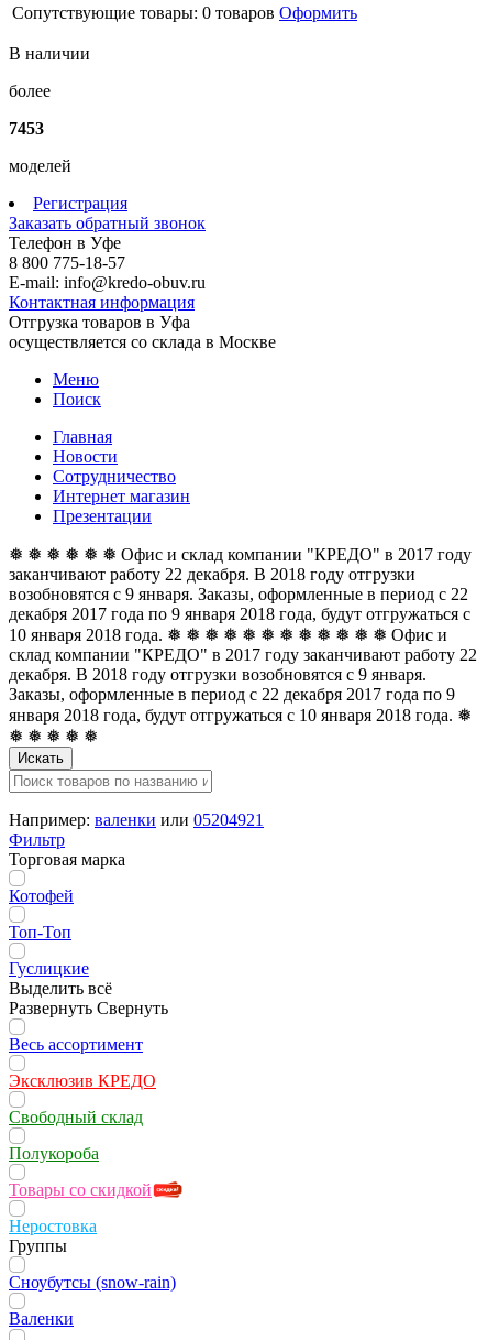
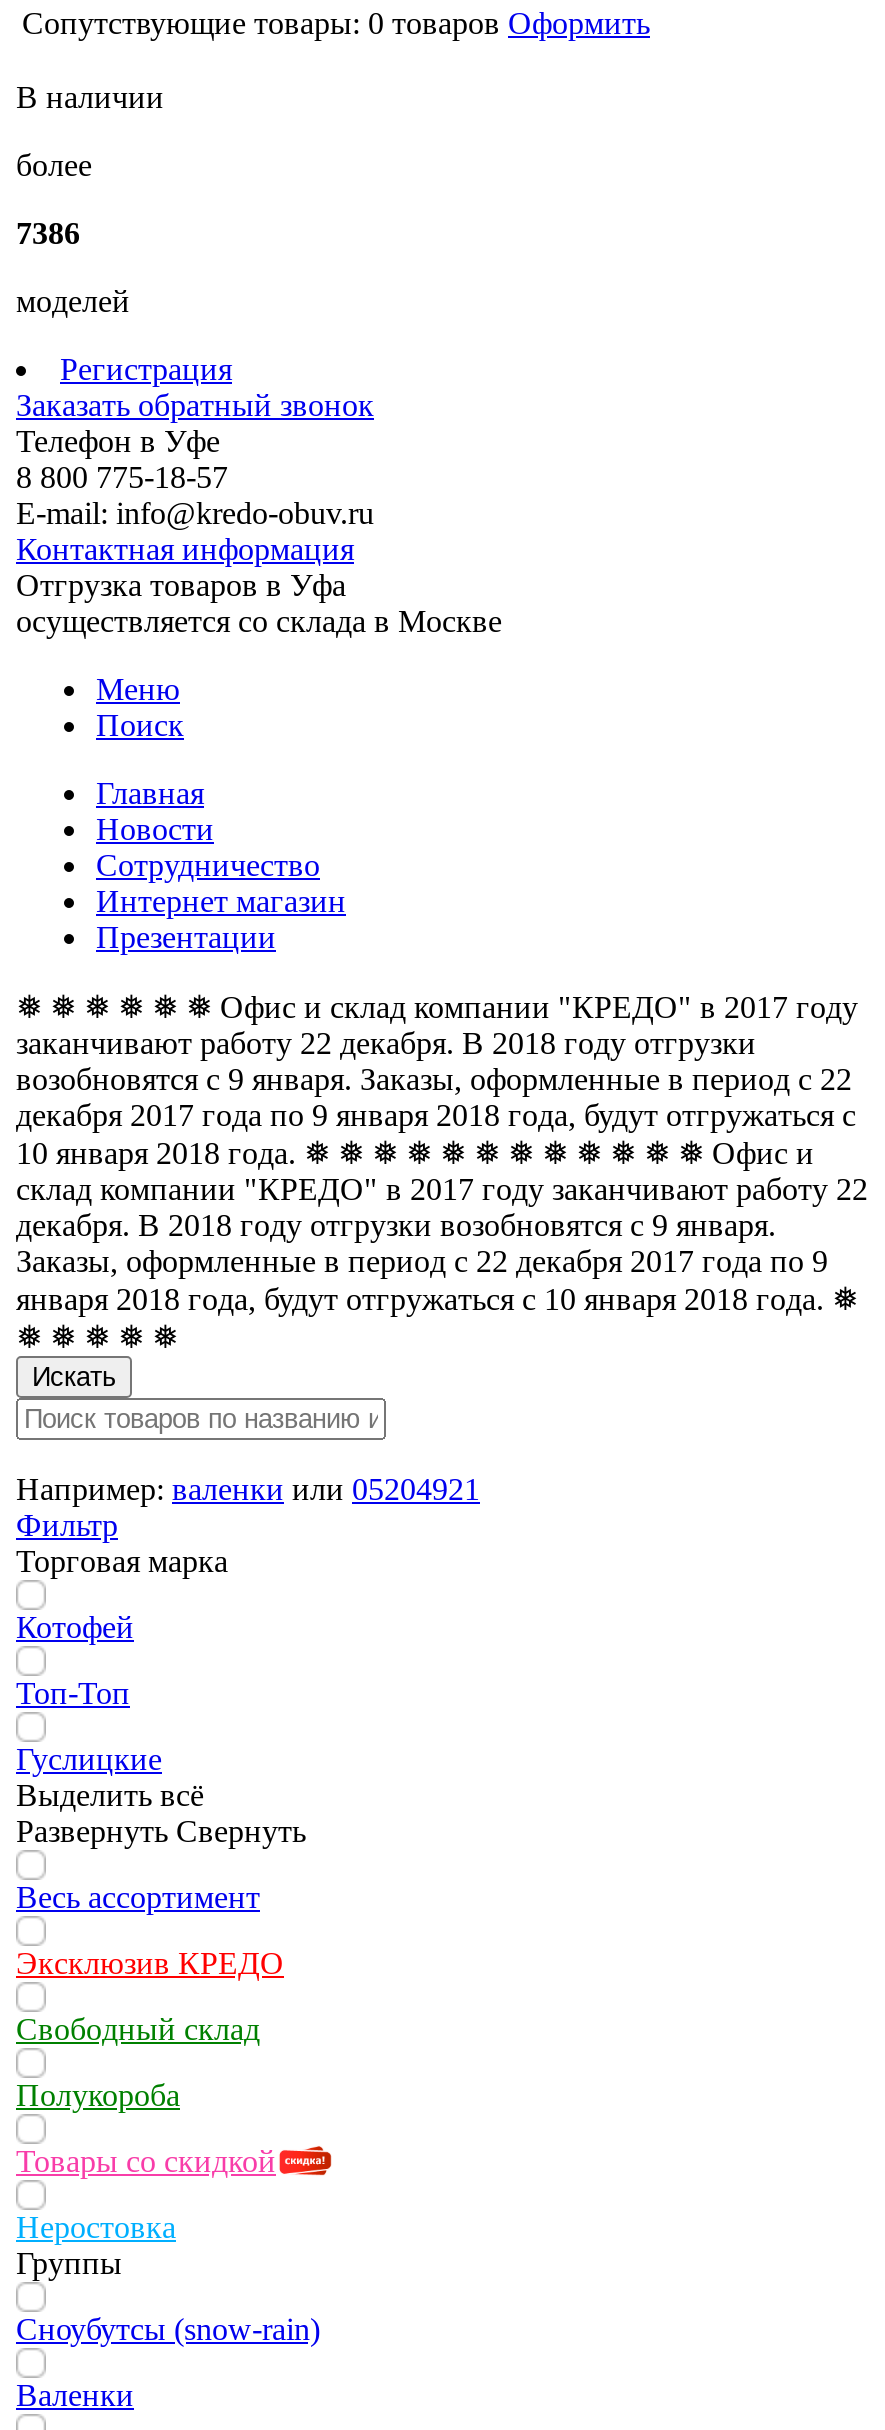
- 7453
+ 7386
